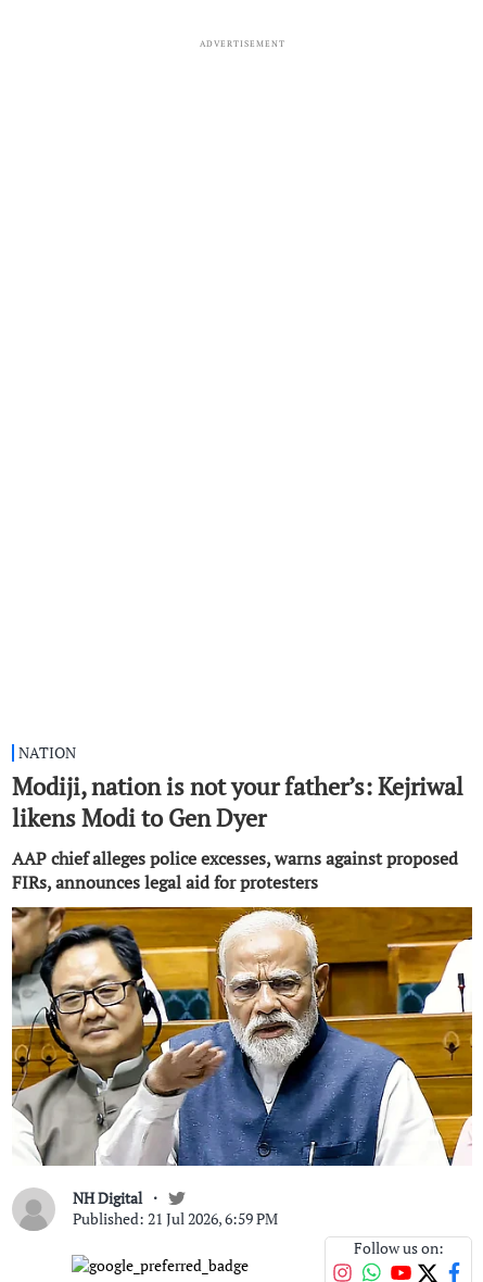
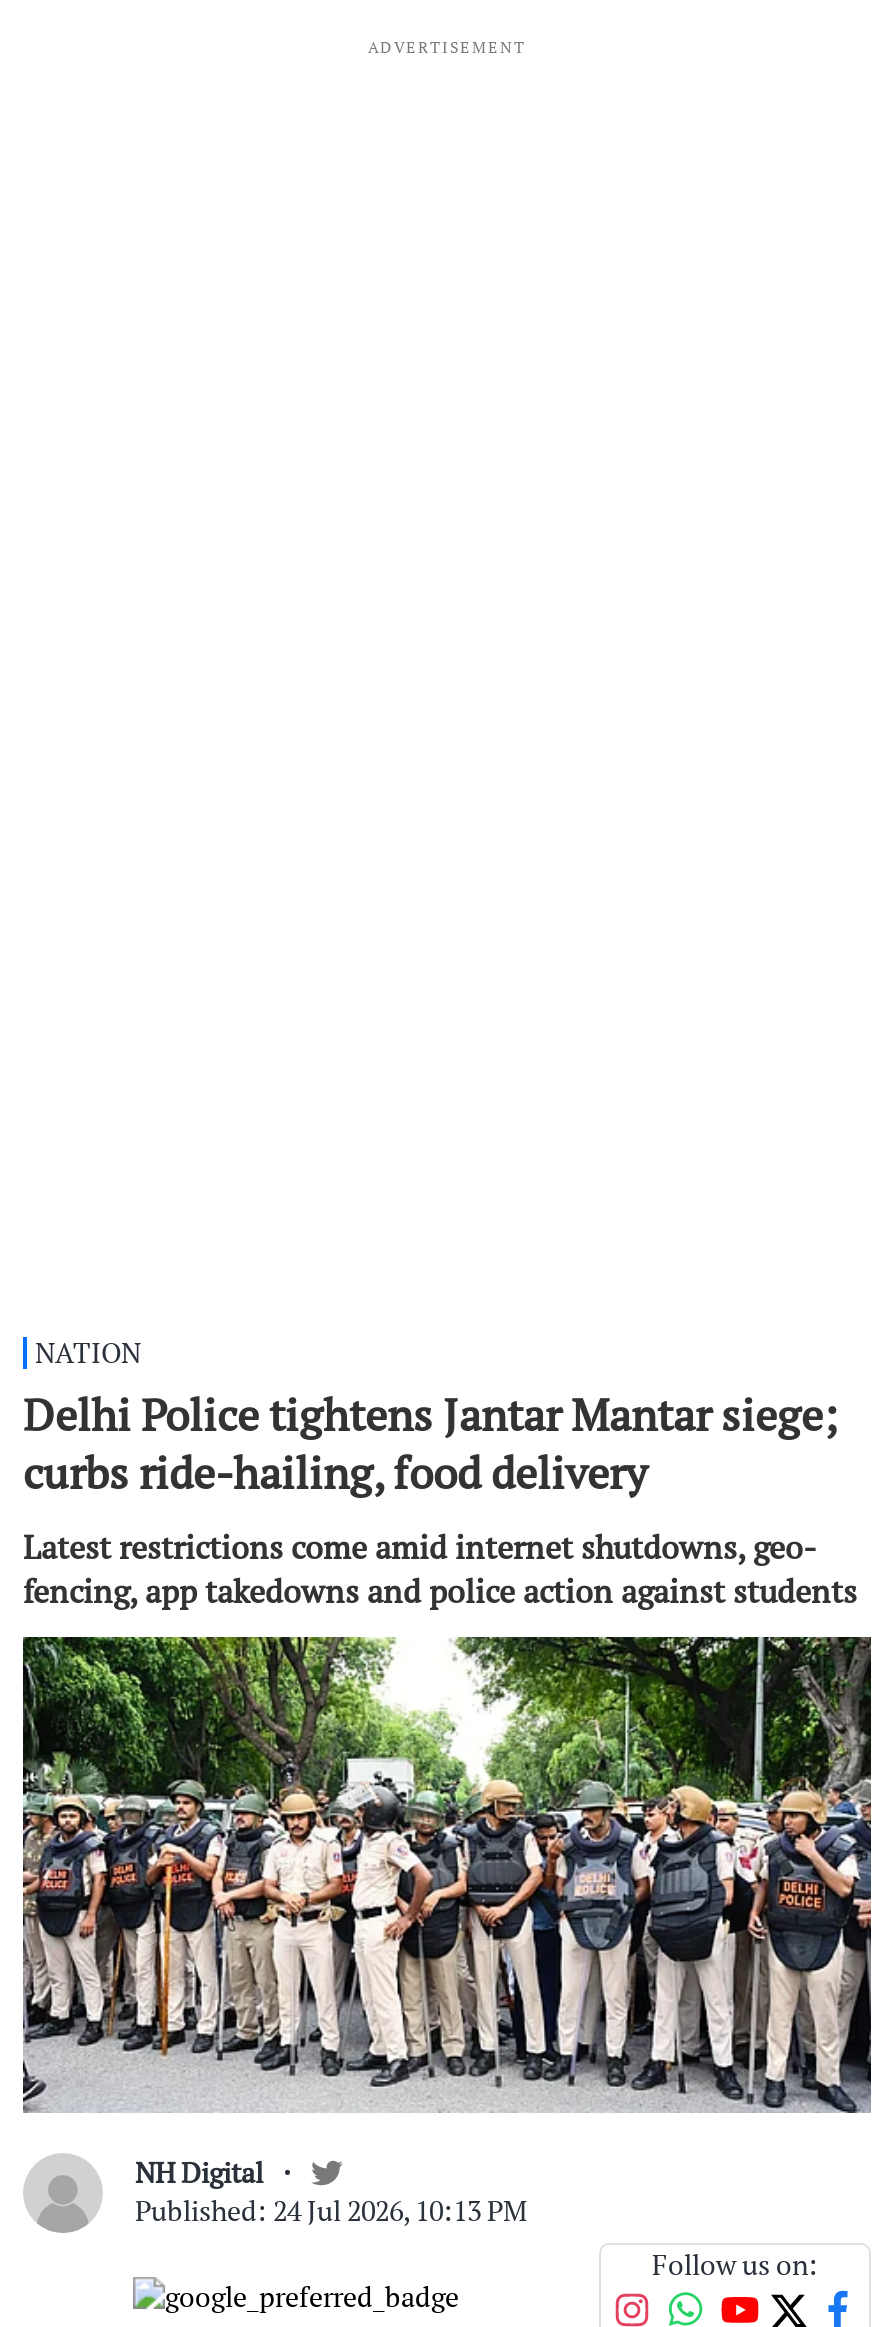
- Modiji, nation is not your father’s: Kejriwal
- likens Modi to Gen Dyer
- AAP chief alleges police excesses, warns against proposed
- FIRs, announces legal aid for protesters
+ Delhi Police tightens Jantar Mantar siege;
+ curbs ride-hailing, food delivery
+ Latest restrictions come amid internet shutdowns, geo-
+ fencing, app takedowns and police action against students

- [image]
- Published: 21 Jul 2026, 6:59 PM
+ [image]
+ Published: 24 Jul 2026, 10:13 PM
